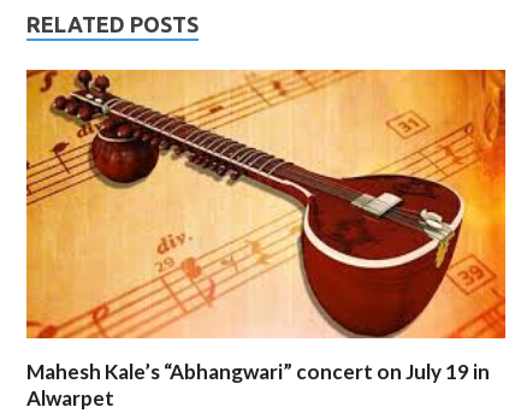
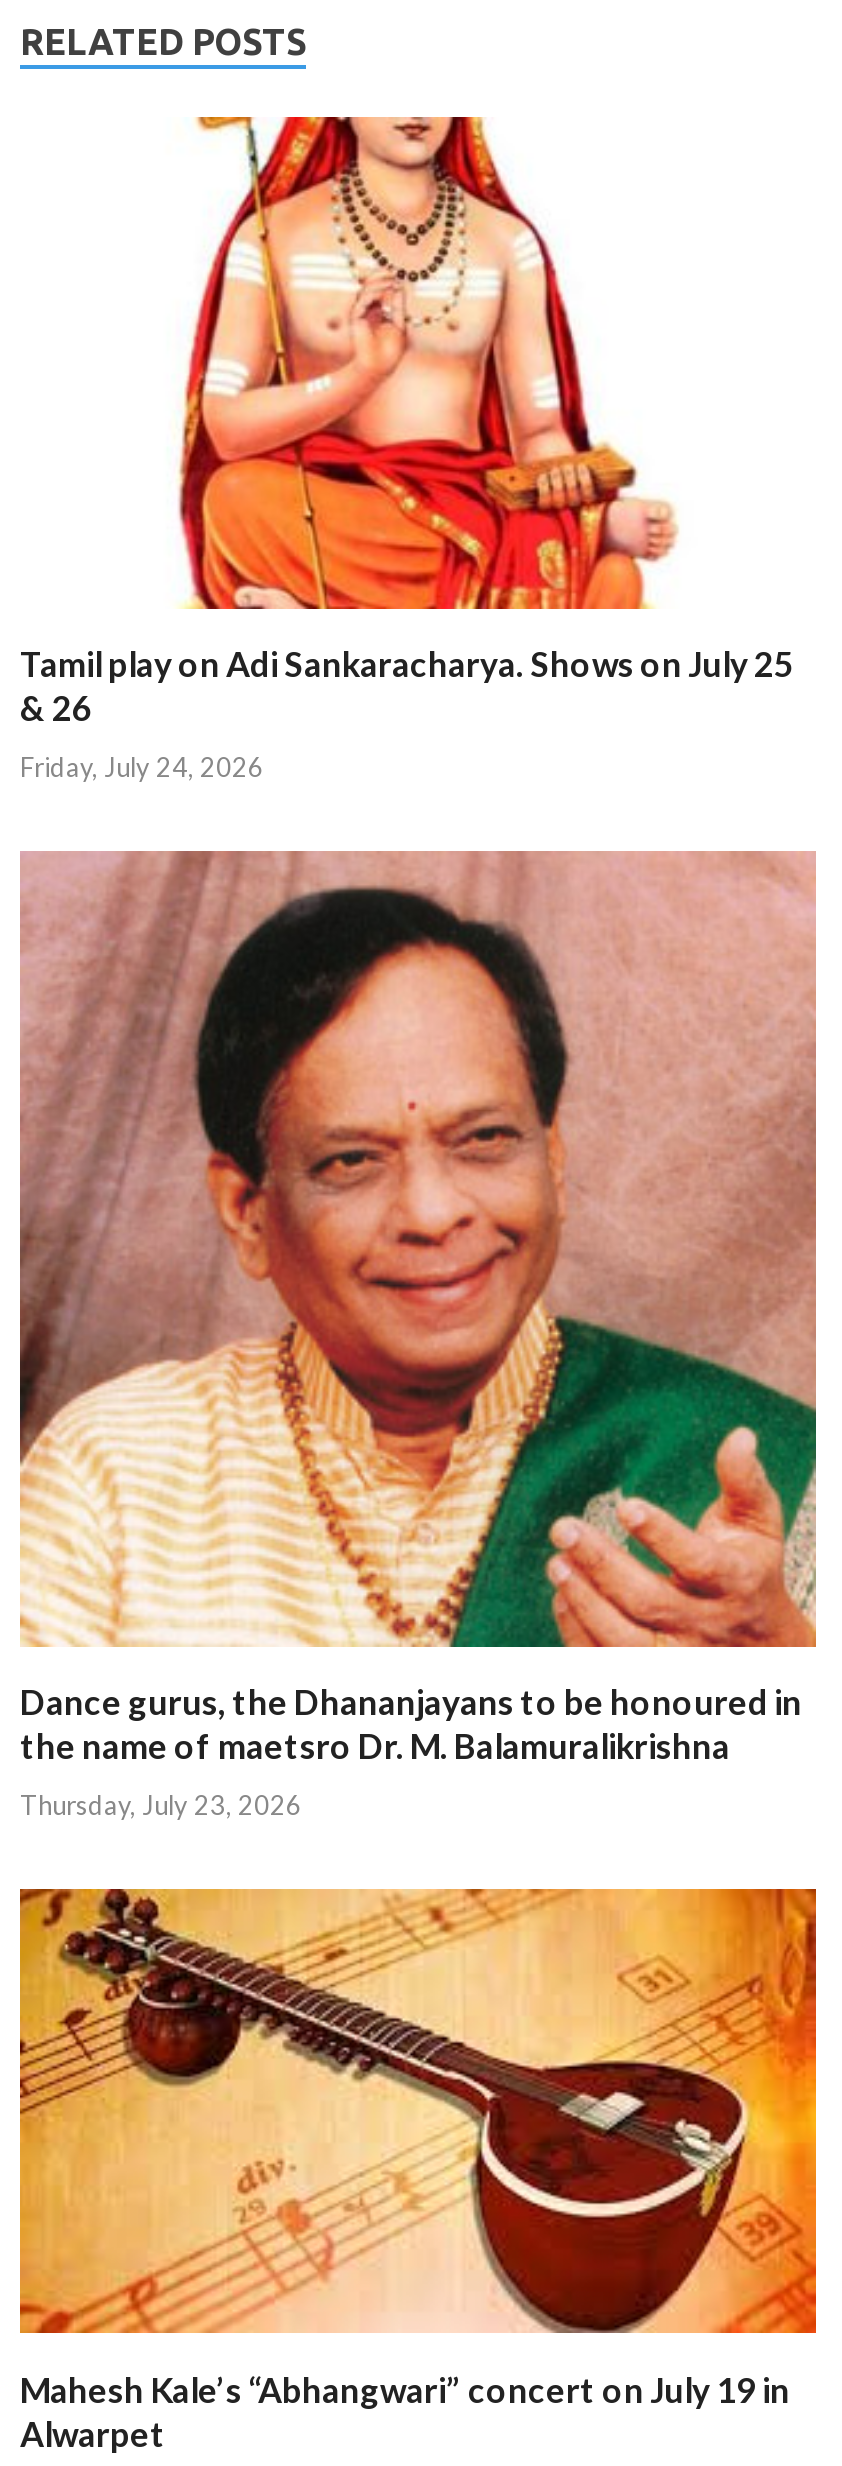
+ [image]
+ Dance gurus, the Dhananjayans to be honoured in
+ the name of maetsro Dr. M. Balamuralikrishna
+ Thursday, July 23, 2026

+ [image]
+ Tamil play on Adi Sankaracharya. Shows on July 25
+ & 26
+ Friday, July 24, 2026
